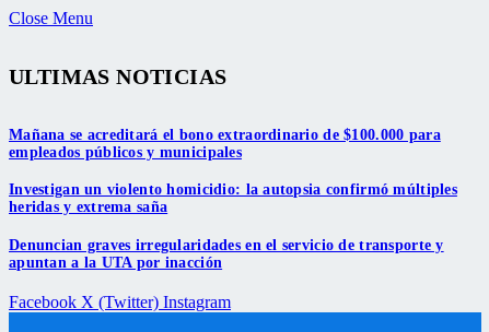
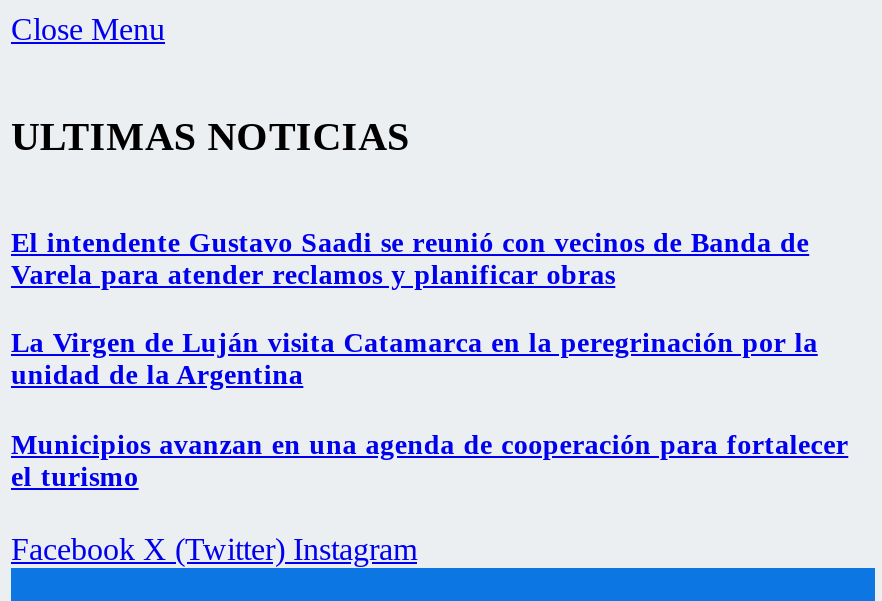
- Mañana se acreditará el bono extraordinario de $100.000 para
- empleados públicos y municipales
+ El intendente Gustavo Saadi se reunió con vecinos de Banda de
+ Varela para atender reclamos y planificar obras

- Investigan un violento homicidio: la autopsia confirmó múltiples
- heridas y extrema saña
+ La Virgen de Luján visita Catamarca en la peregrinación por la
+ unidad de la Argentina

- Denuncian graves irregularidades en el servicio de transporte y
- apuntan a la UTA por inacción
+ Municipios avanzan en una agenda de cooperación para fortalecer
+ el turismo
